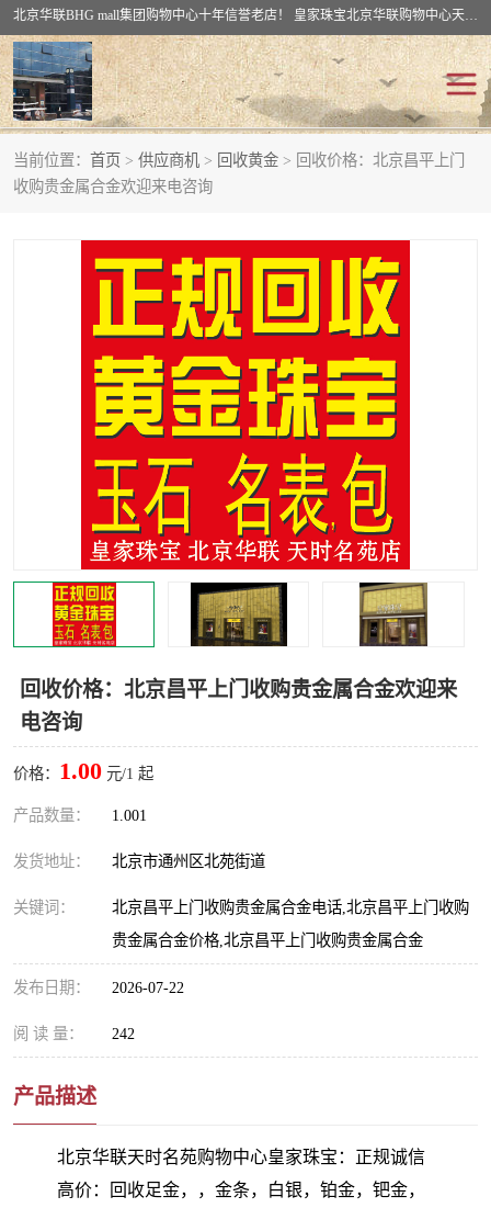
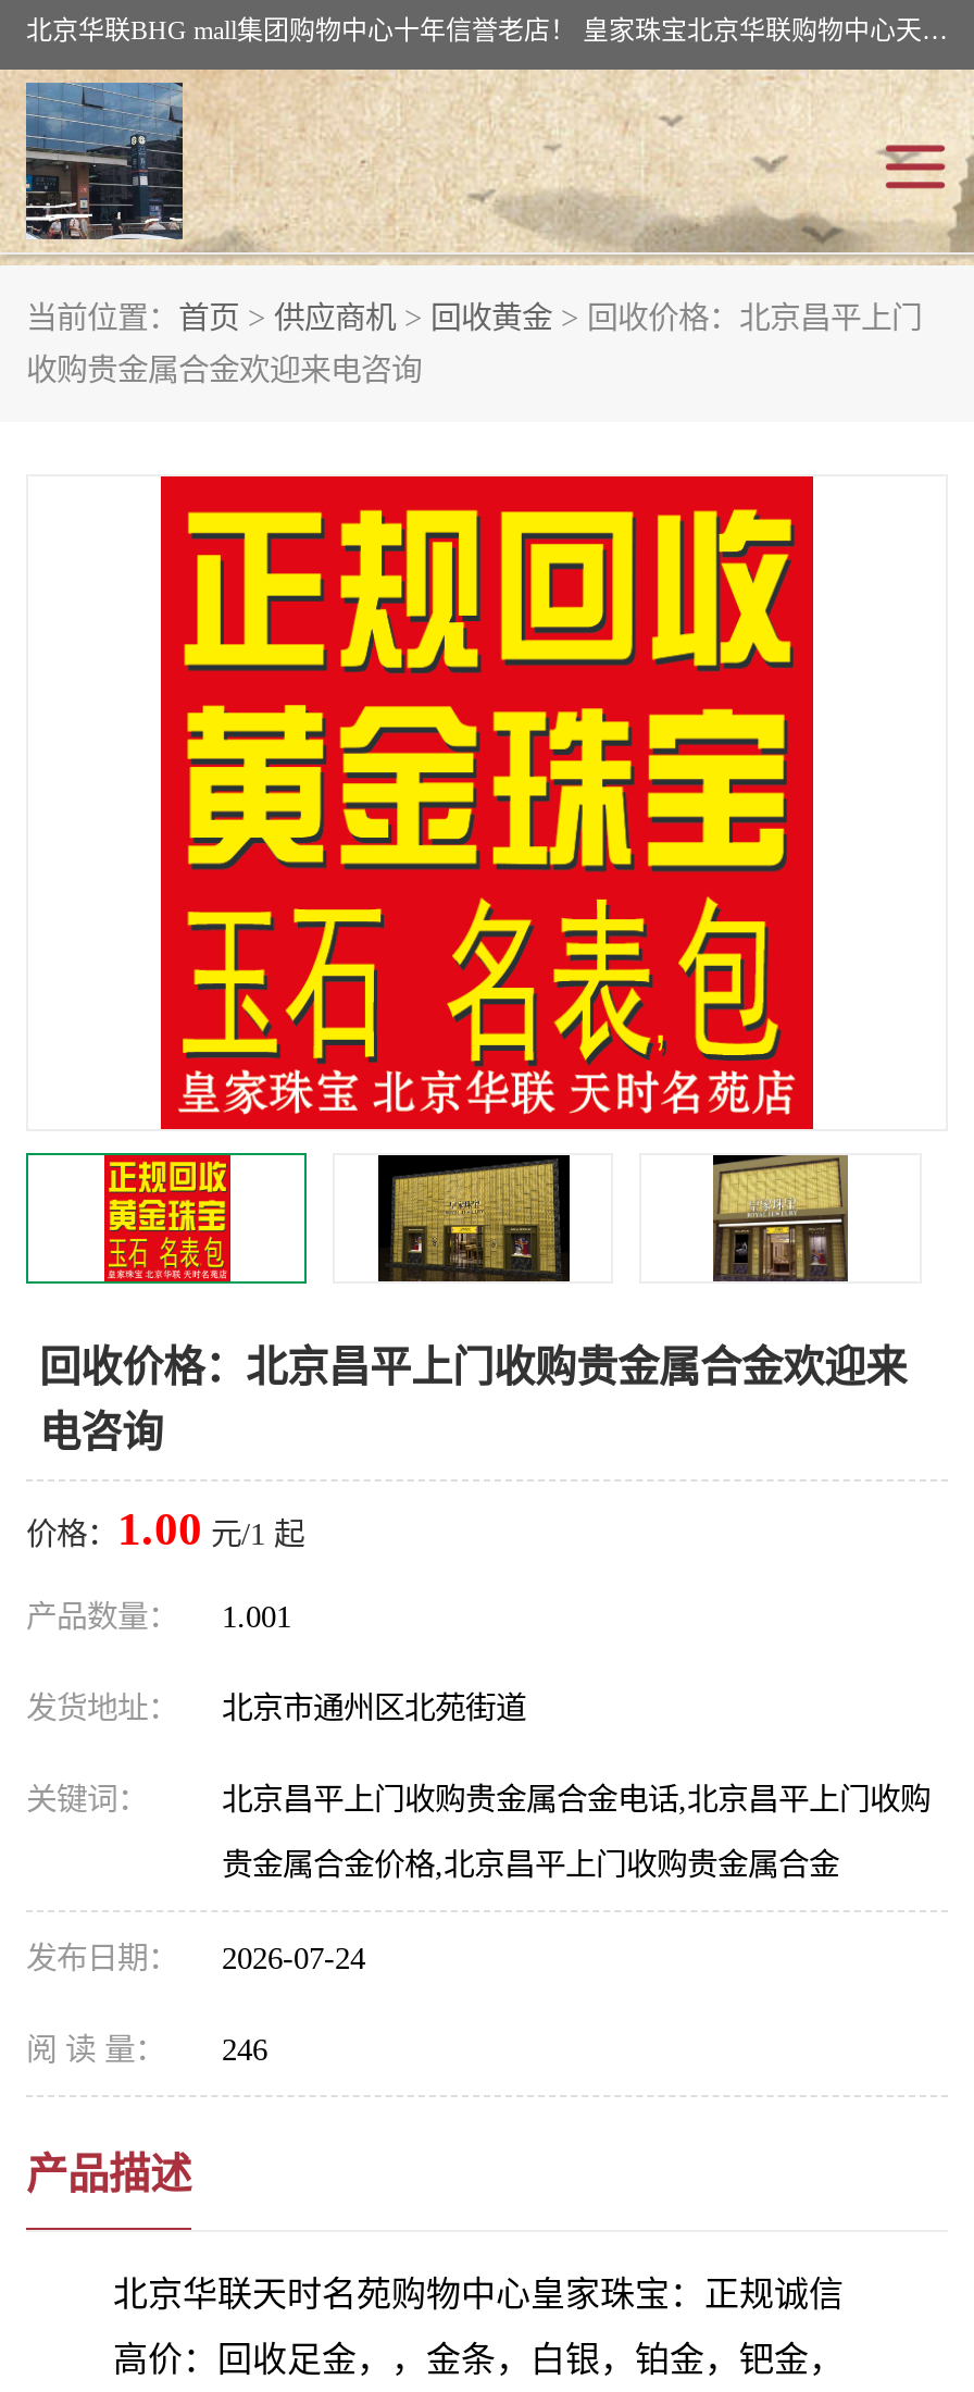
- 发布日期： 2026-07-22
+ 发布日期： 2026-07-24

- 阅 读 量： 242
+ 阅 读 量： 246
